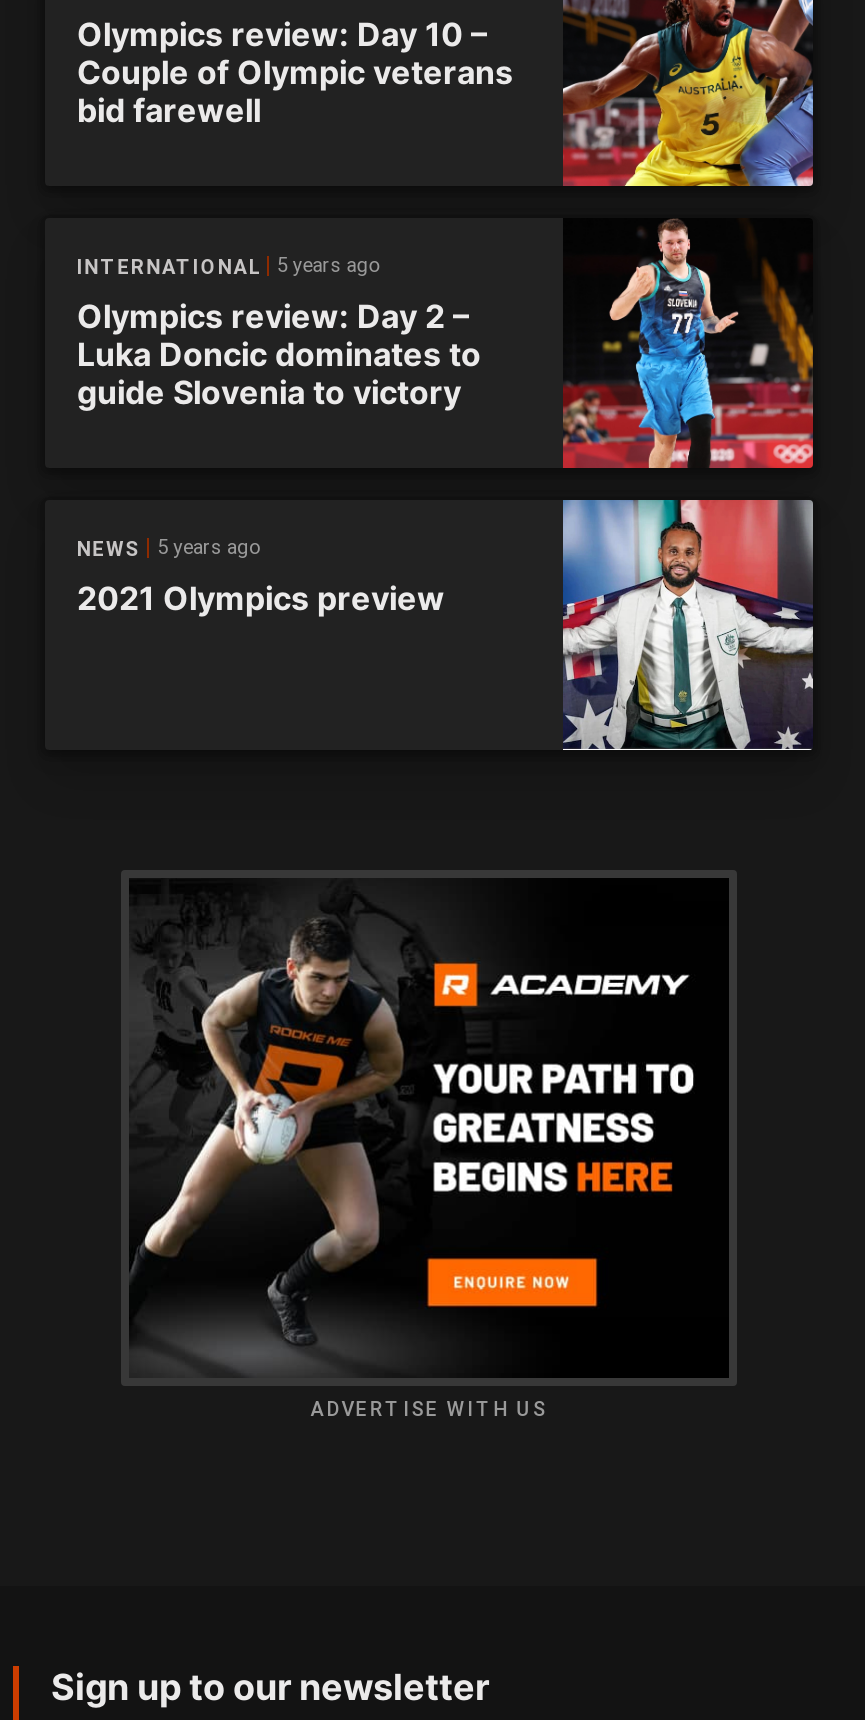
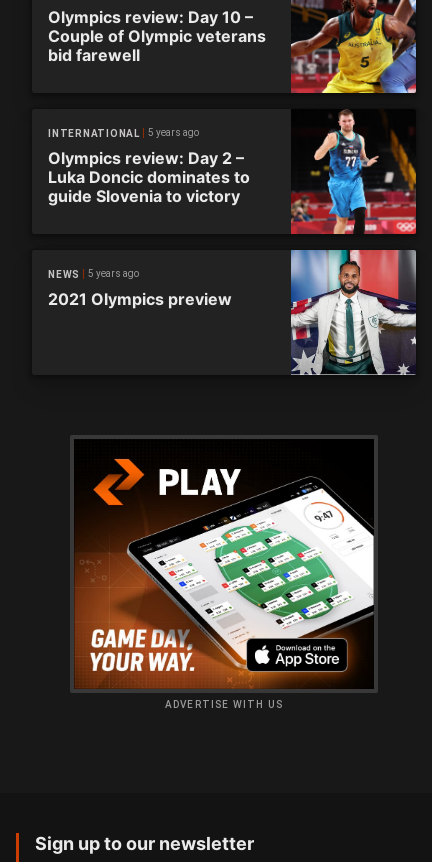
- [image]
+ [image]
